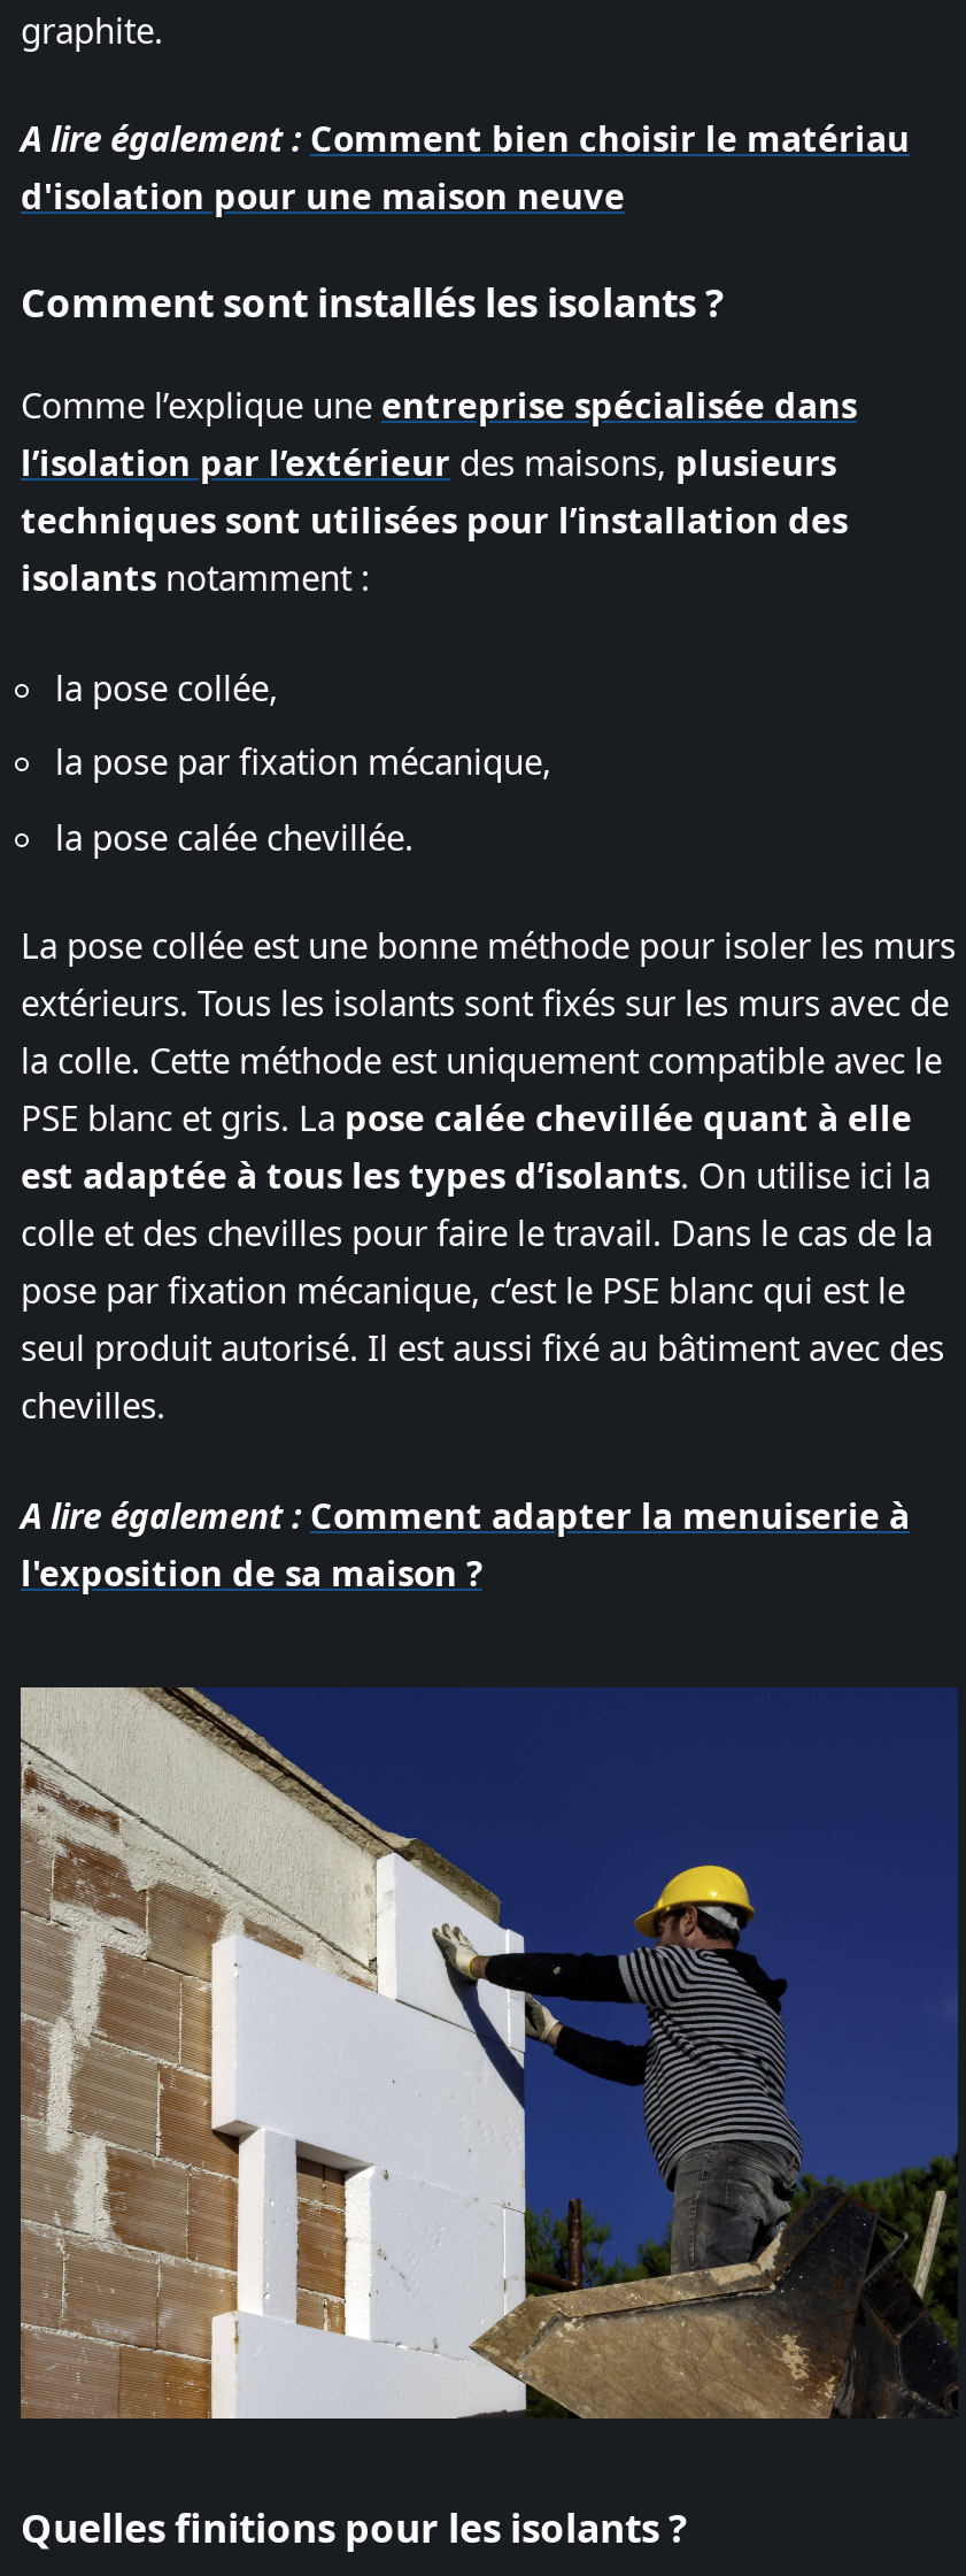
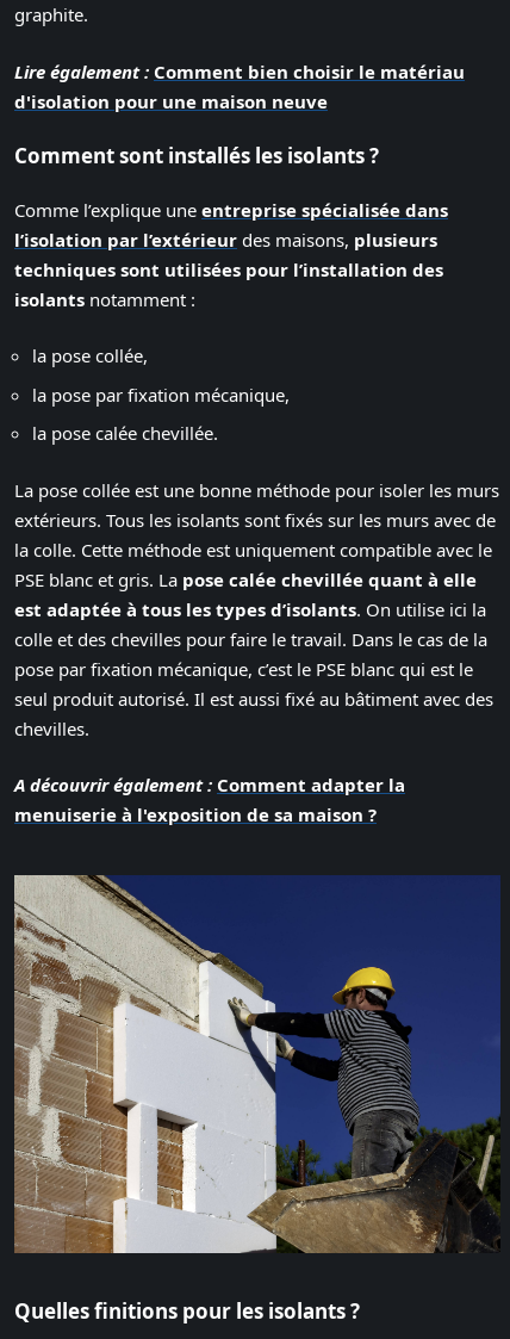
- A lire également : Comment bien choisir le matériau
+ Lire également : Comment bien choisir le matériau

- A lire également : Comment adapter la menuiserie à
- l'exposition de sa maison ?
+ A découvrir également : Comment adapter la
+ menuiserie à l'exposition de sa maison ?
